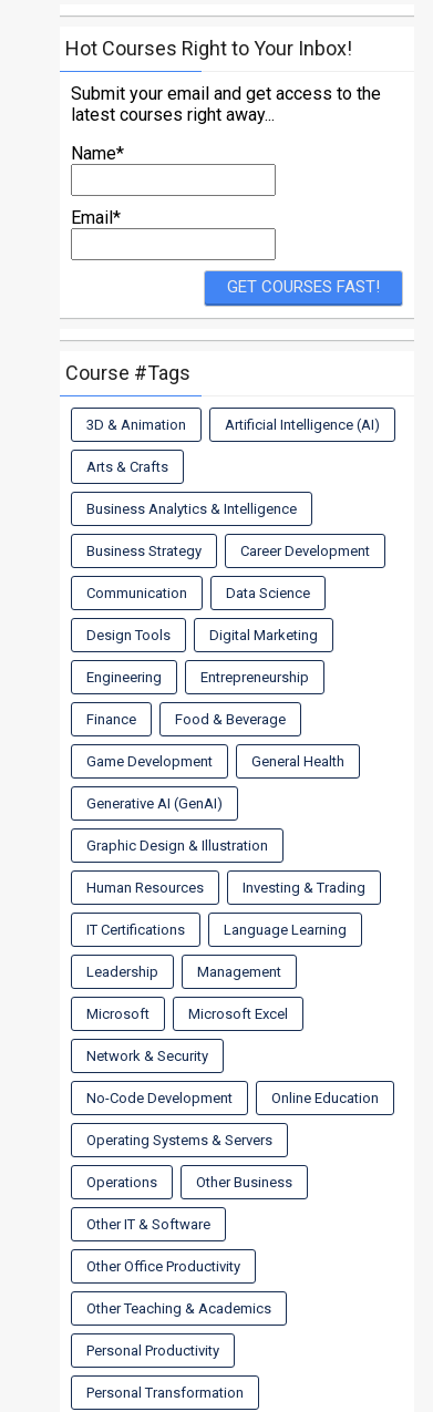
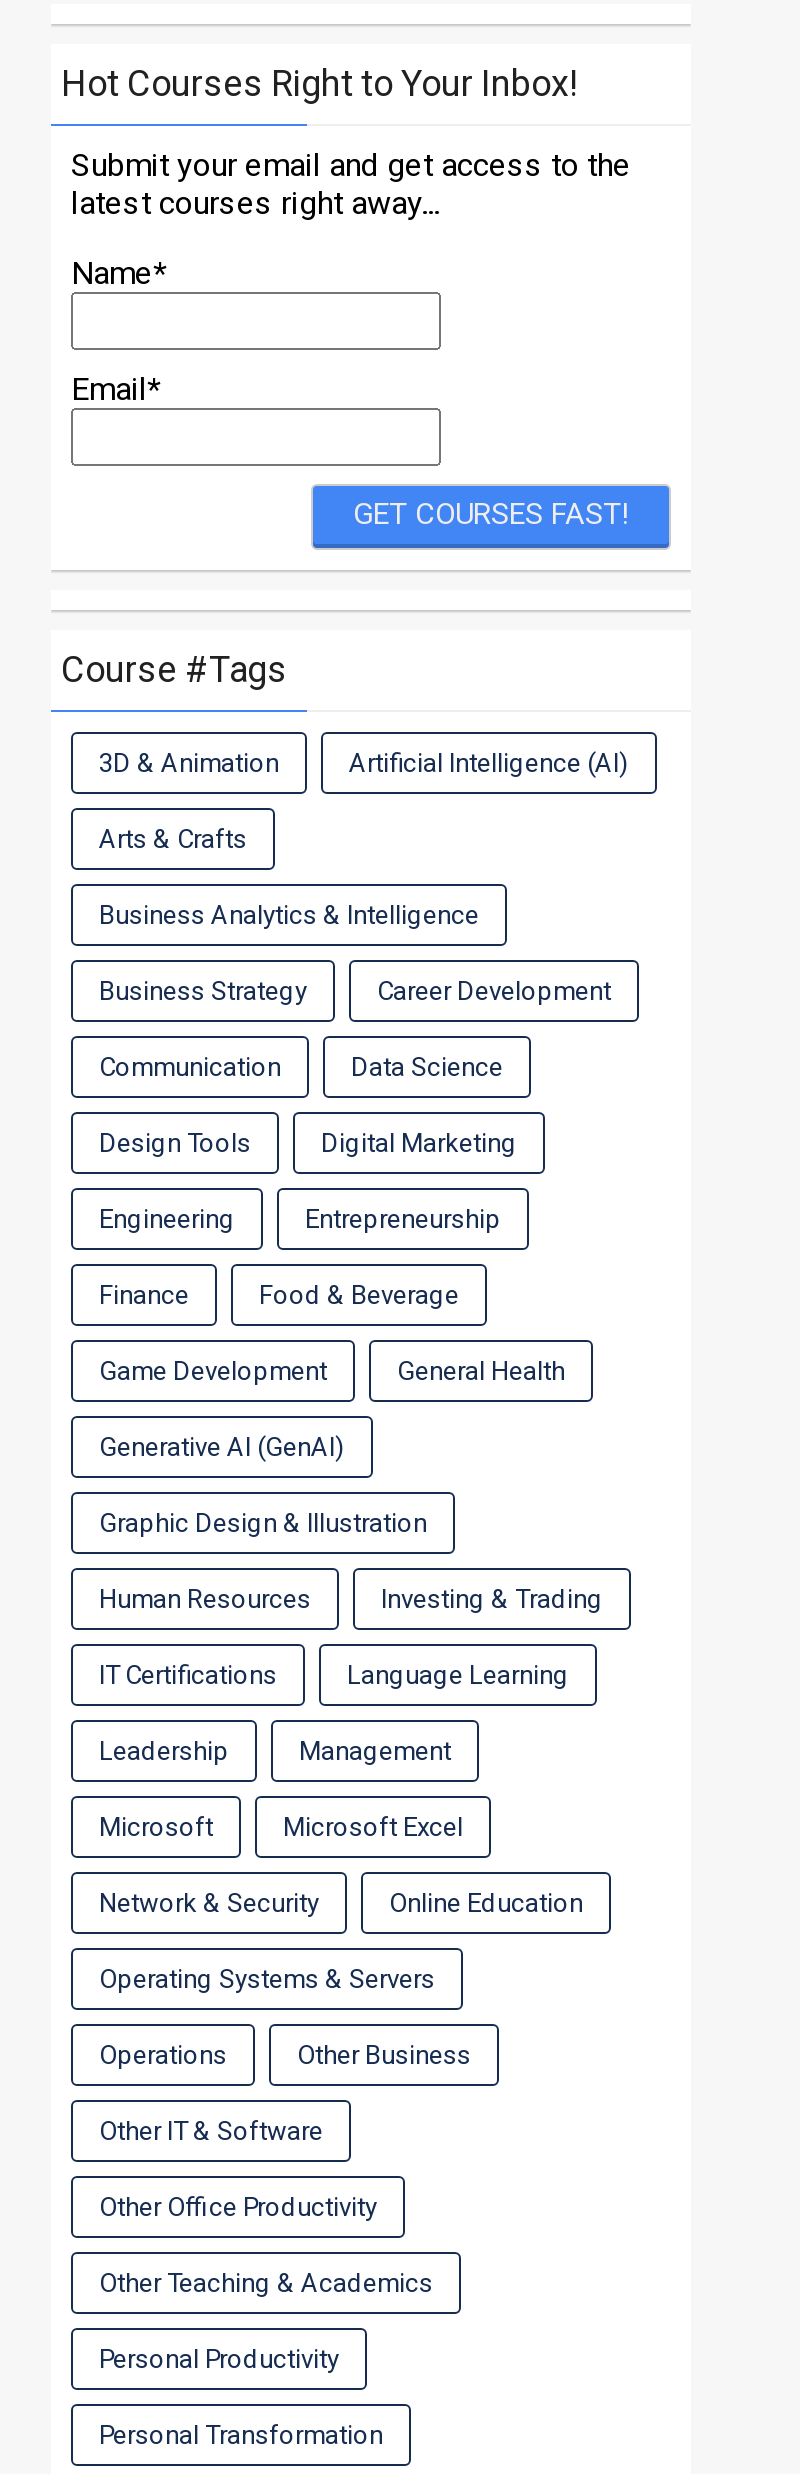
- No-Code Development
